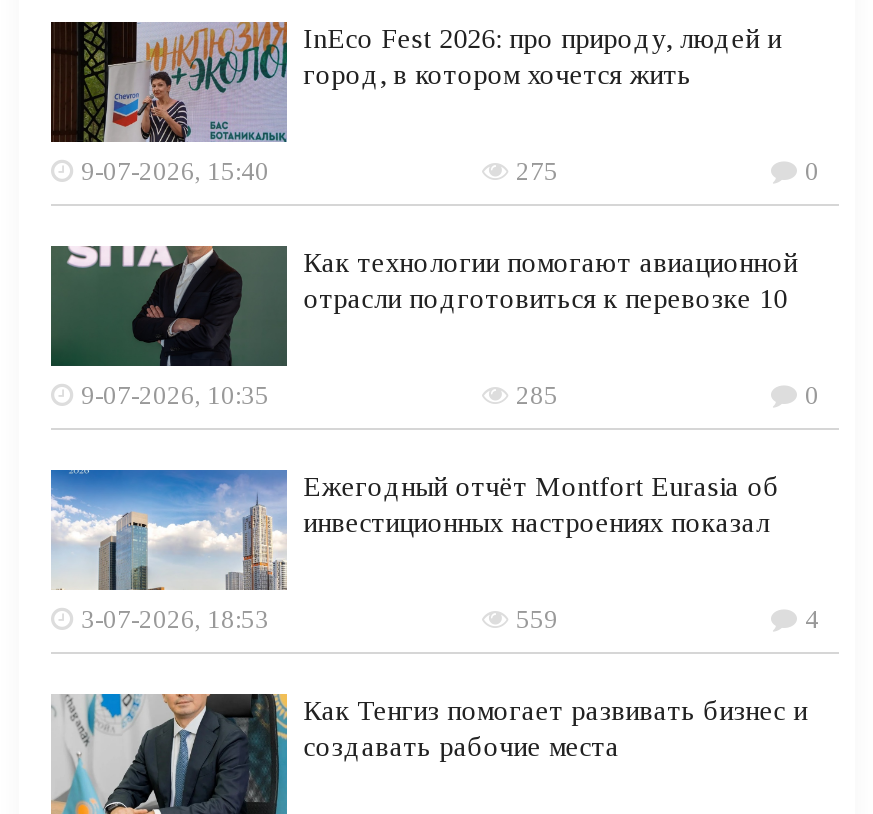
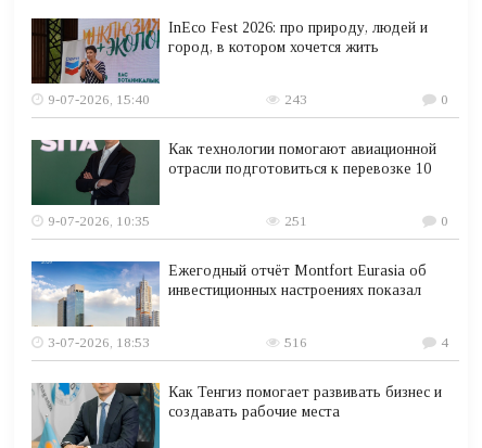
- 275
+ 243

- 285
+ 251

- 559
+ 516
